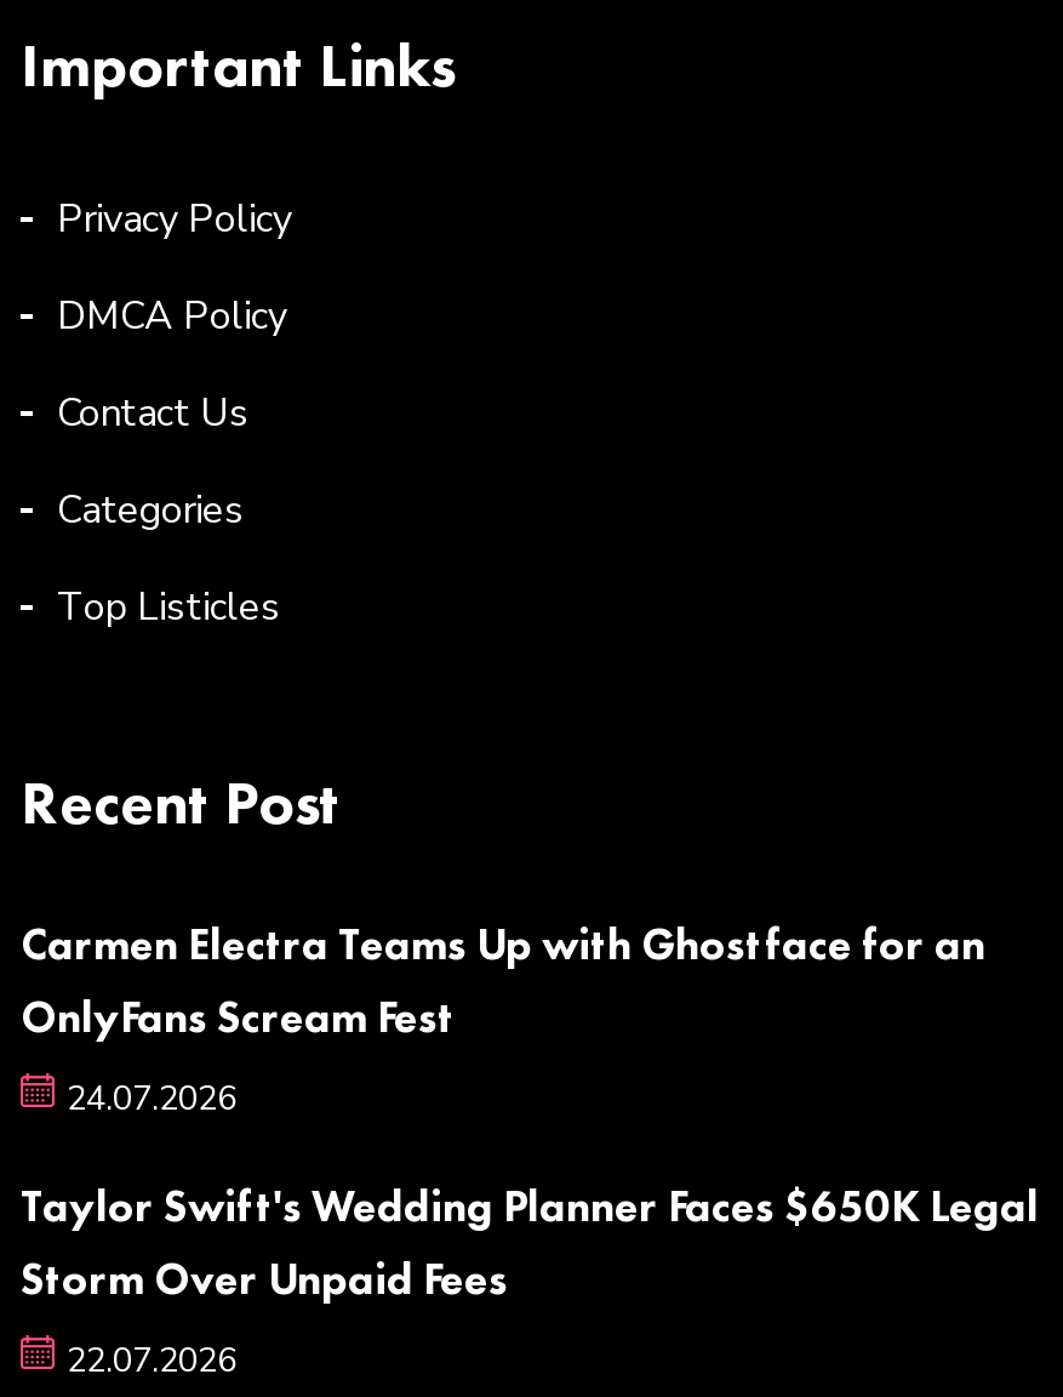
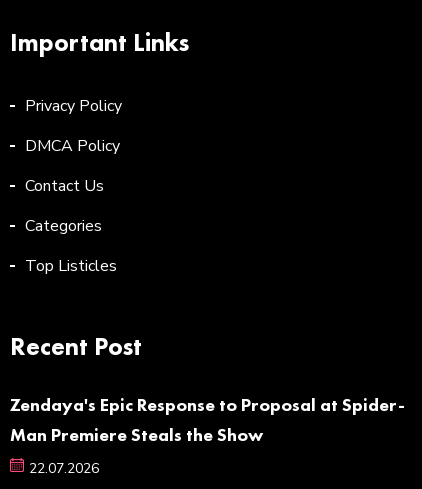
- Carmen Electra Teams Up with Ghostface for an
- OnlyFans Scream Fest
- 24.07.2026
- Taylor Swift's Wedding Planner Faces $650K Legal
- Storm Over Unpaid Fees
+ Zendaya's Epic Response to Proposal at Spider-
+ Man Premiere Steals the Show
